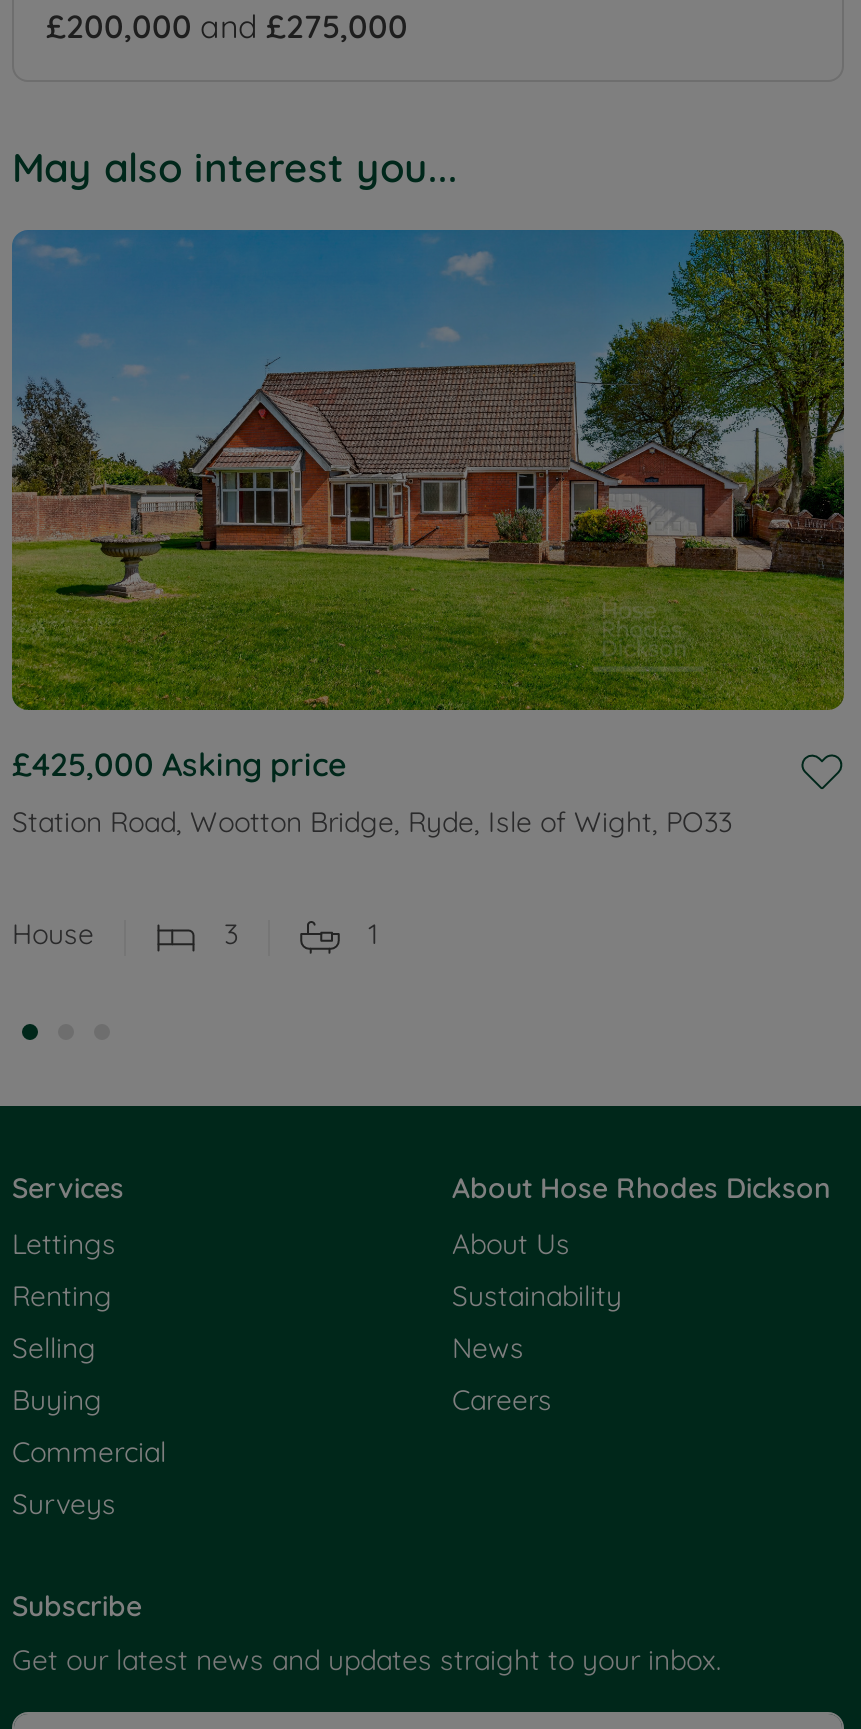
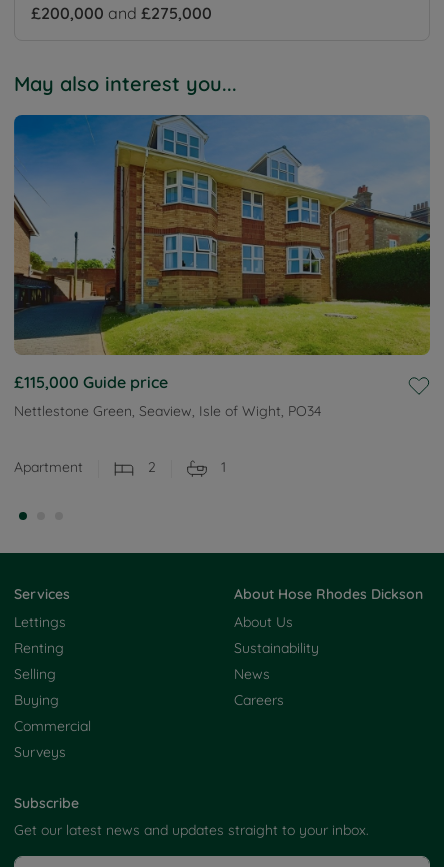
- [image]
- £425,000 Asking price
+ [image]
+ £115,000 Guide price

- Station Road, Wootton Bridge, Ryde, Isle of Wight, PO33
+ Nettlestone Green, Seaview, Isle of Wight, PO34

- House
- 3
+ Apartment
+ 2
